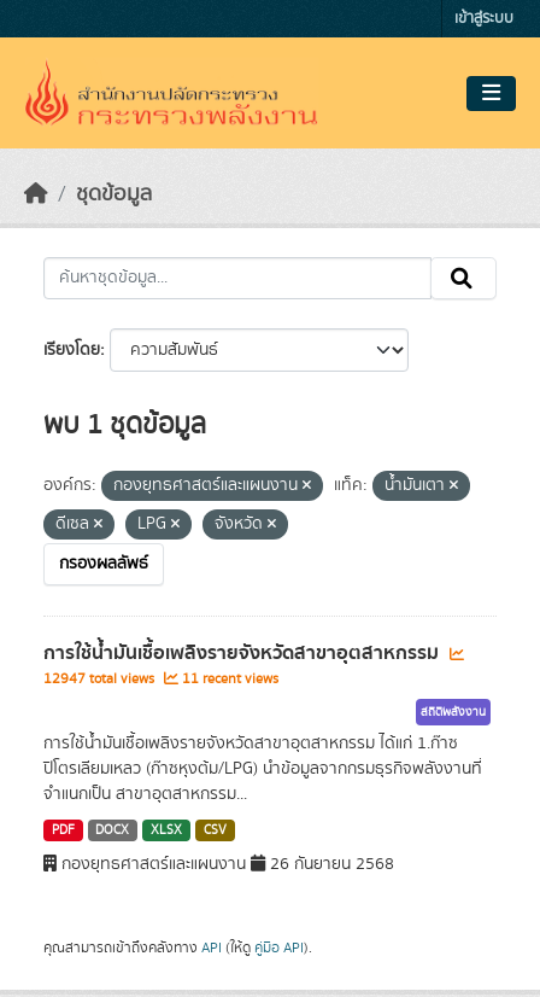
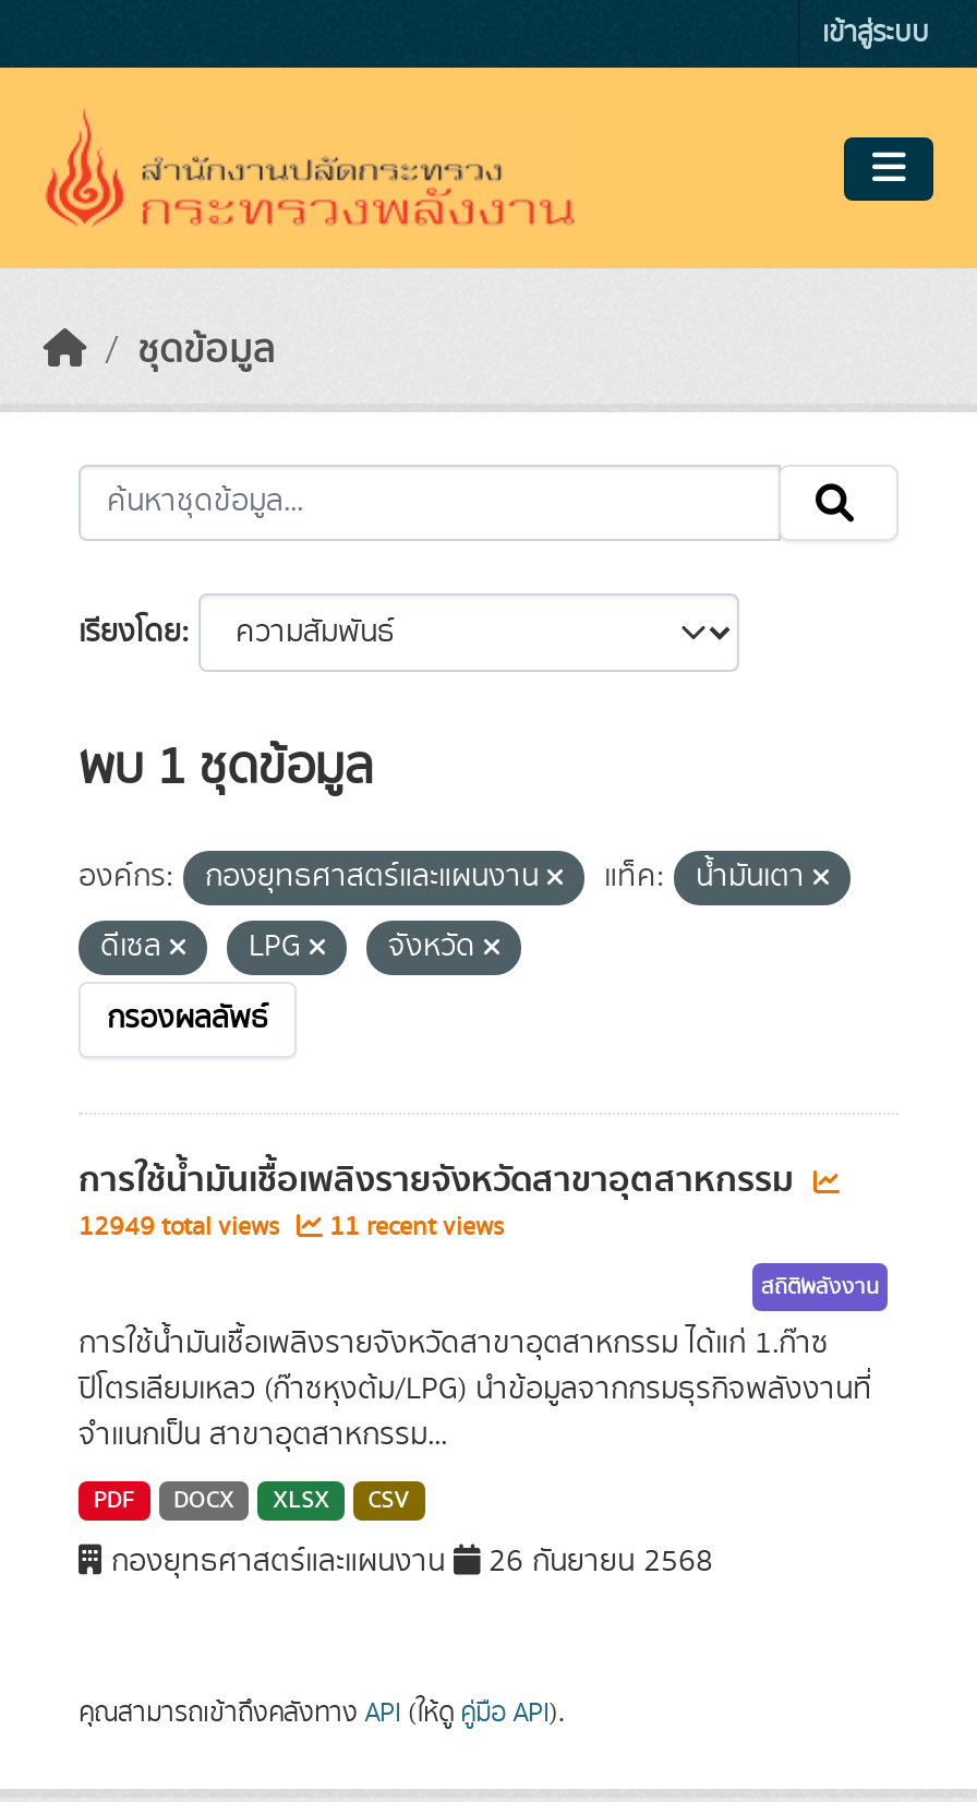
- 12947 total views 11 recent views
+ 12949 total views 11 recent views
